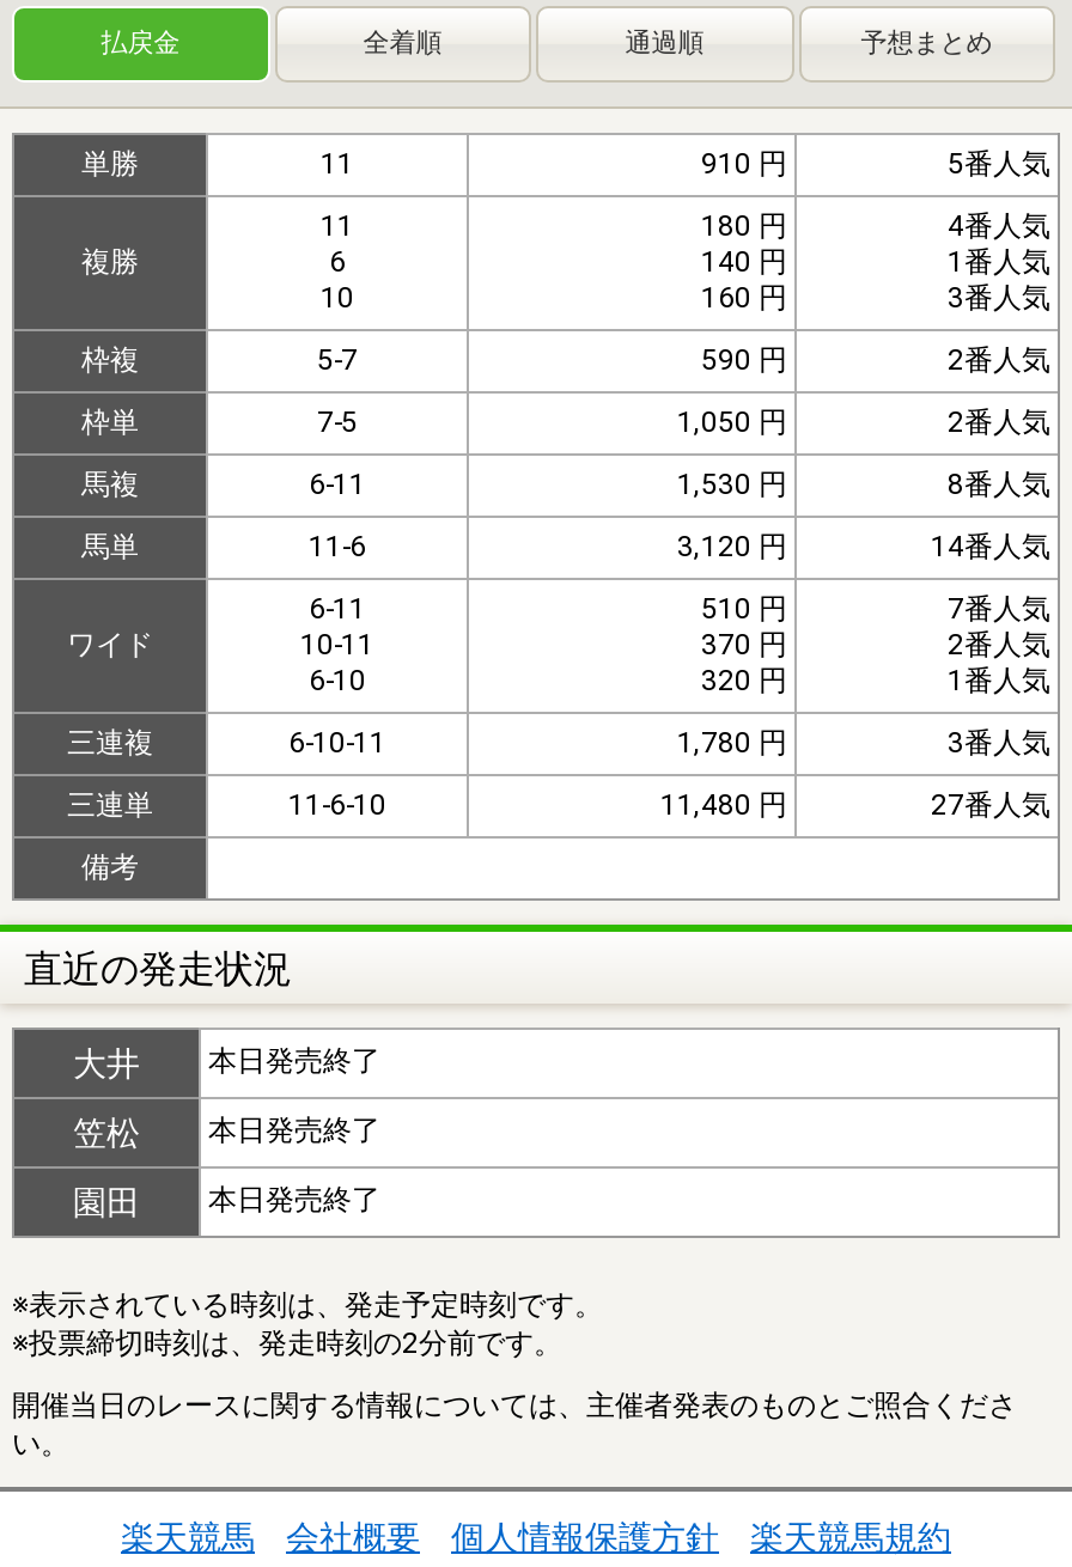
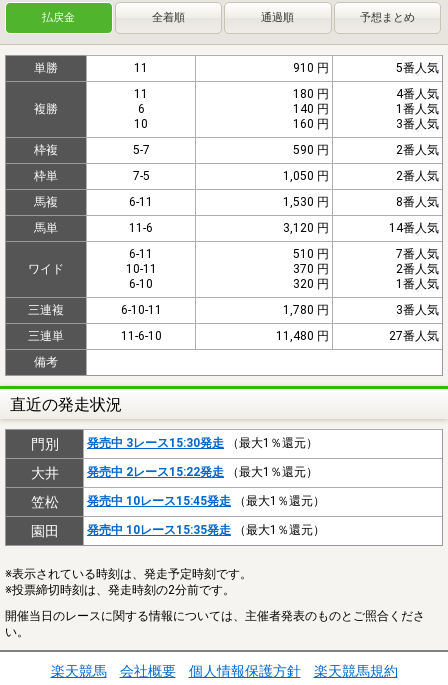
+ 門別
+ 発売中 3レース15:30発走（最大1％還元）

- 本日発売終了
+ 発売中 2レース15:22発走（最大1％還元）

- 本日発売終了
+ 発売中 10レース15:45発走（最大1％還元）

- 本日発売終了
+ 発売中 10レース15:35発走（最大1％還元）
